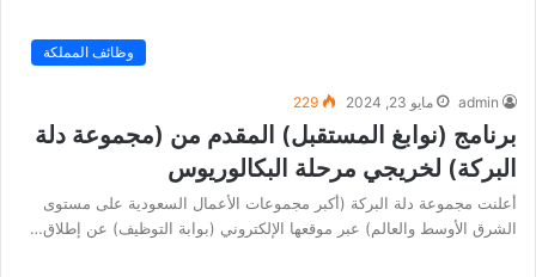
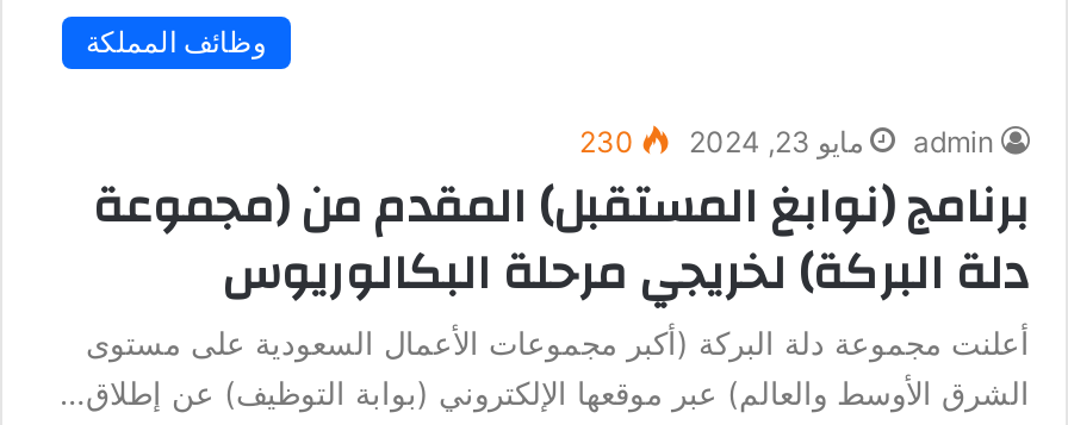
- 229
- برنامج (نوابغ المستقبل) المقدم من (مجموعة دلة
- البركة) لخريجي مرحلة البكالوريوس
+ 230
+ برنامج (نوابغ المستقبل) المقدم من (مجموعة
+ دلة البركة) لخريجي مرحلة البكالوريوس
